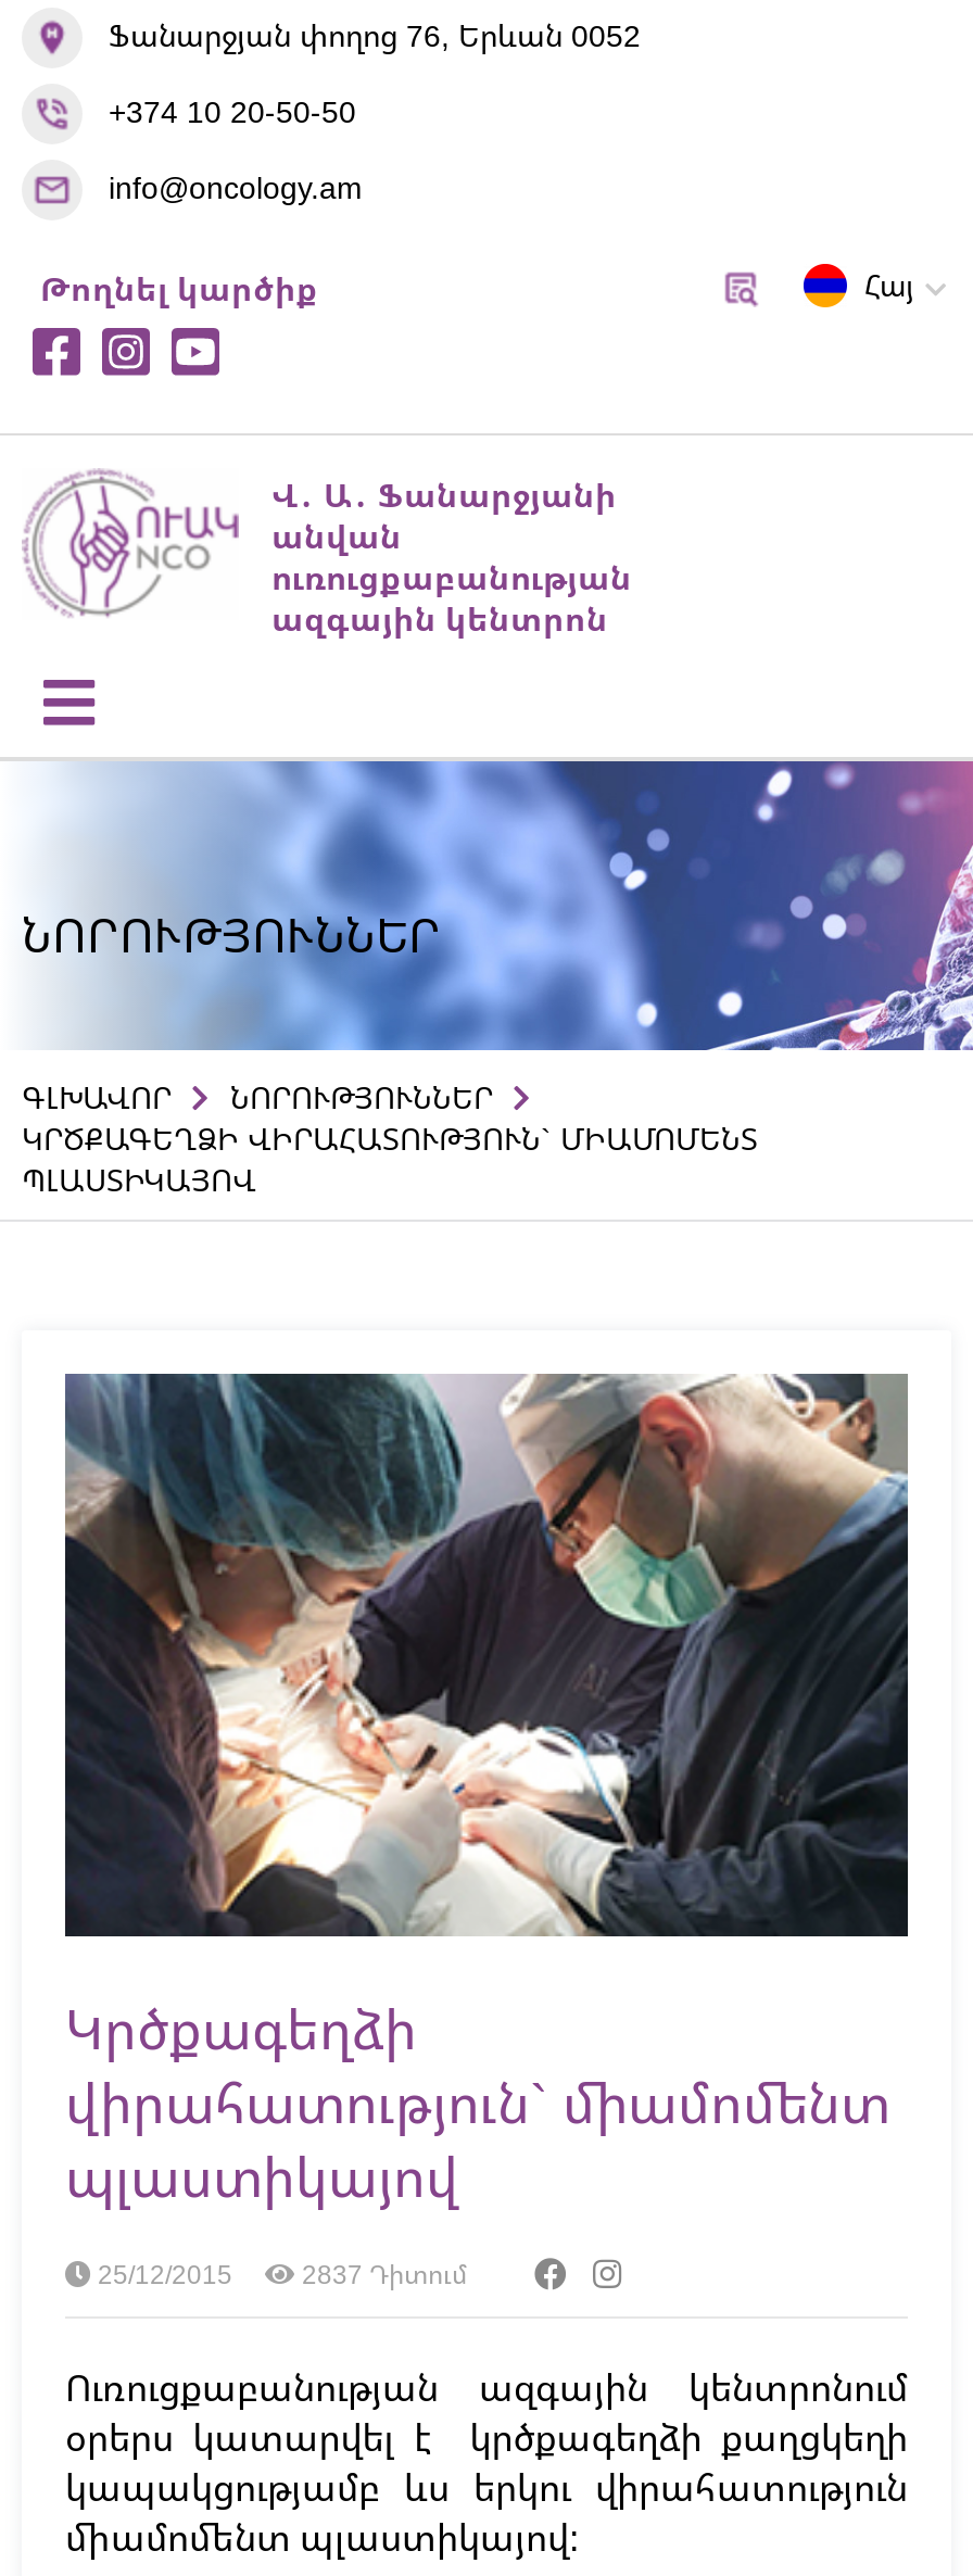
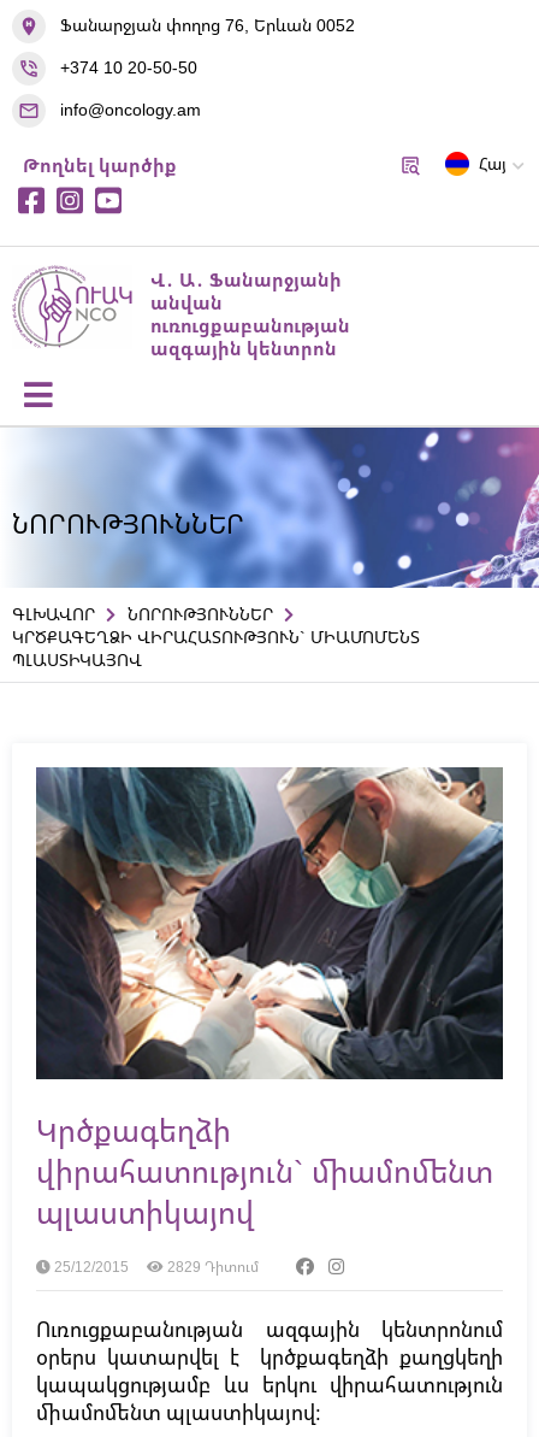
- 25/12/2015 2837 Դիտում
+ 25/12/2015 2829 Դիտում
